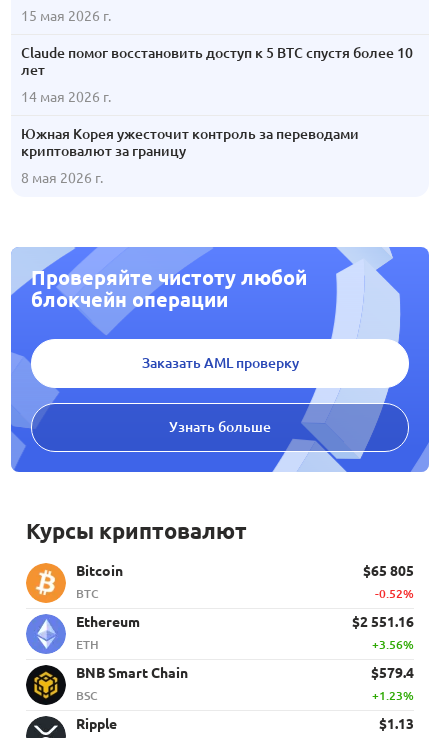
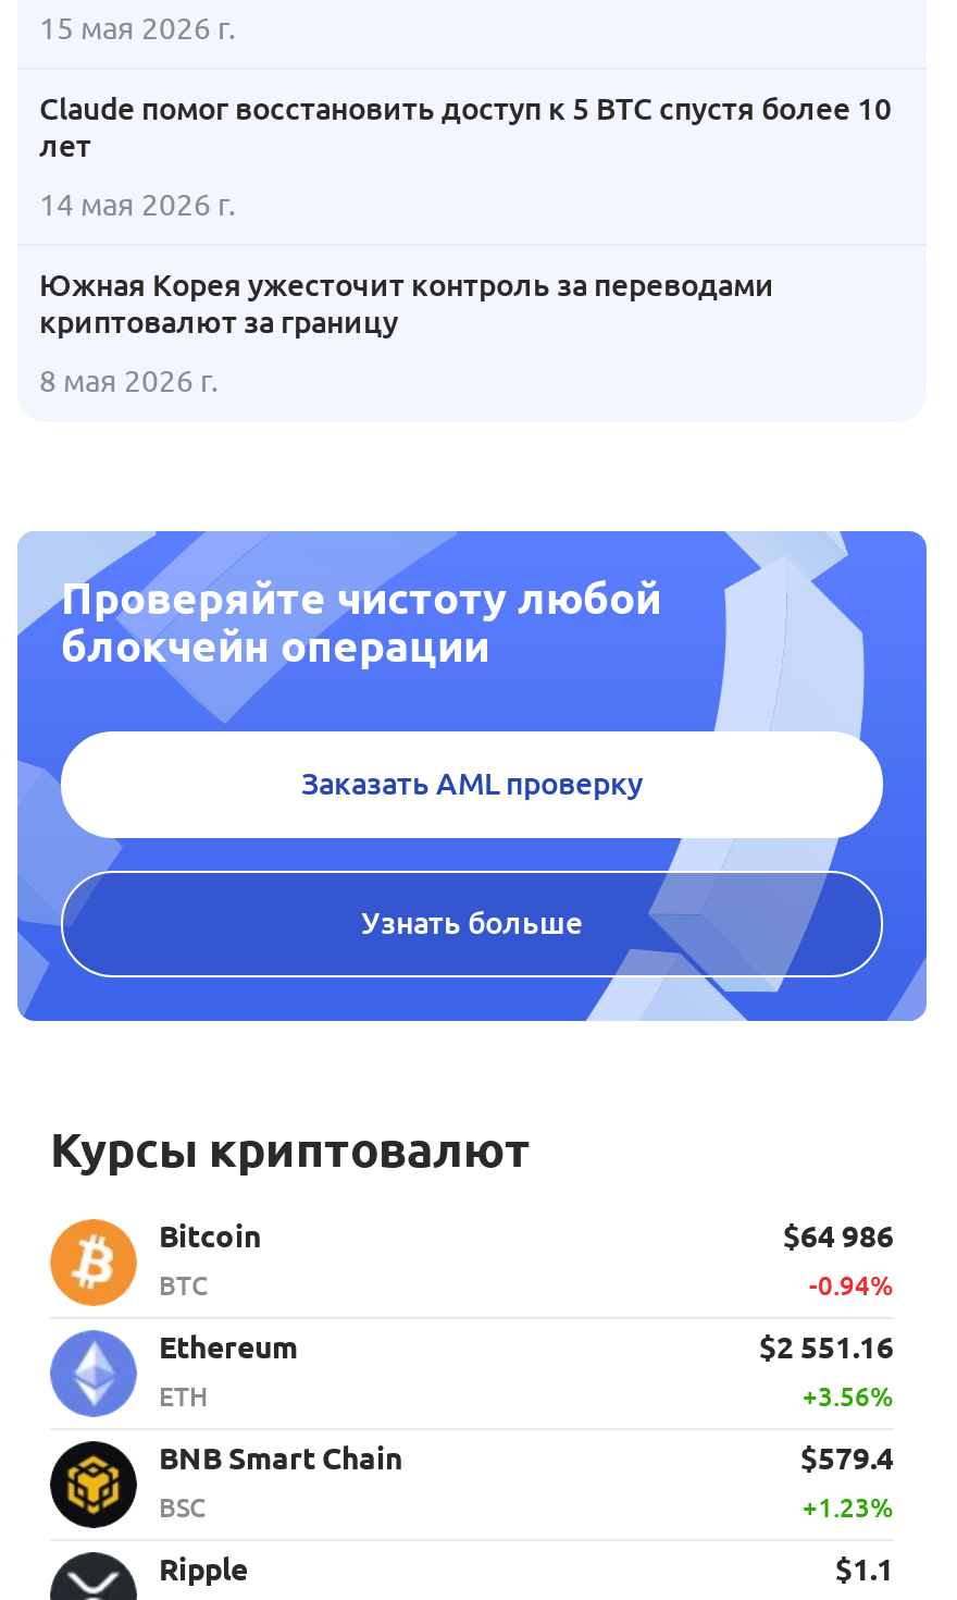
- $65 805
+ $64 986

- -0.52%
+ -0.94%

- $1.13
+ $1.1
